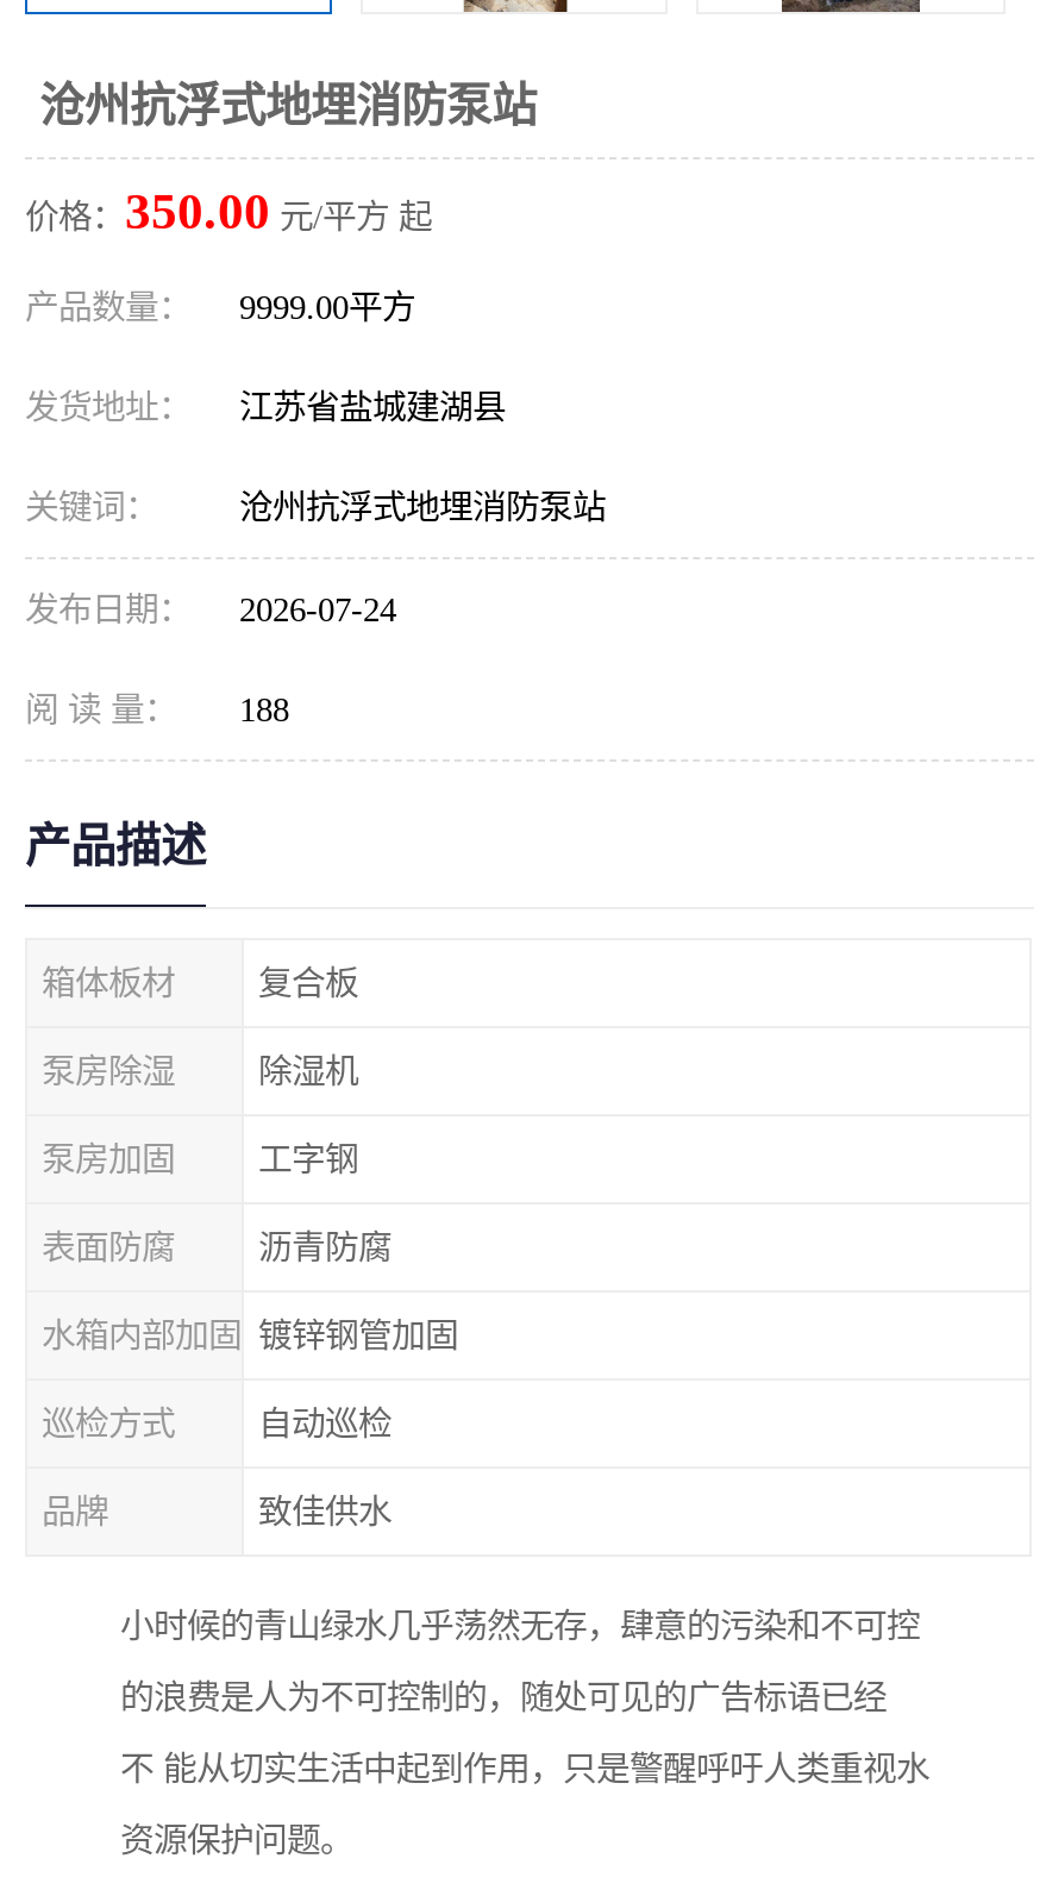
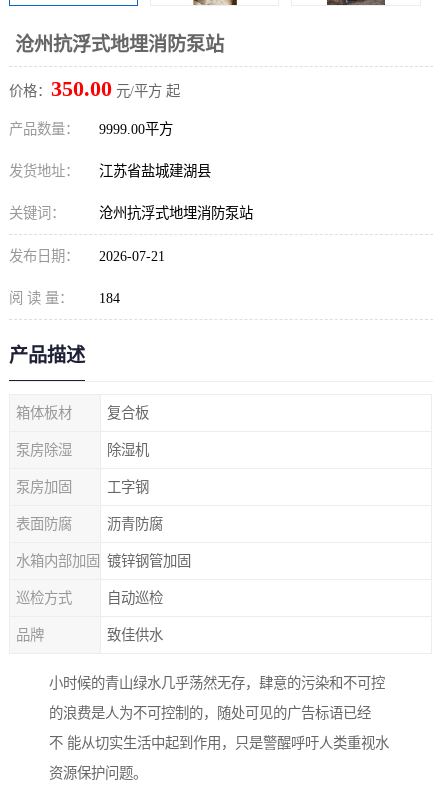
- 发布日期： 2026-07-24
+ 发布日期： 2026-07-21

- 阅 读 量： 188
+ 阅 读 量： 184
